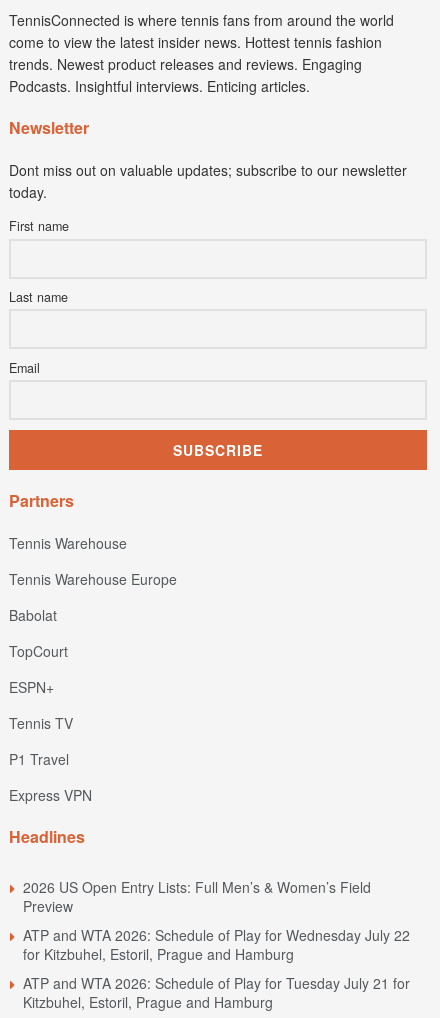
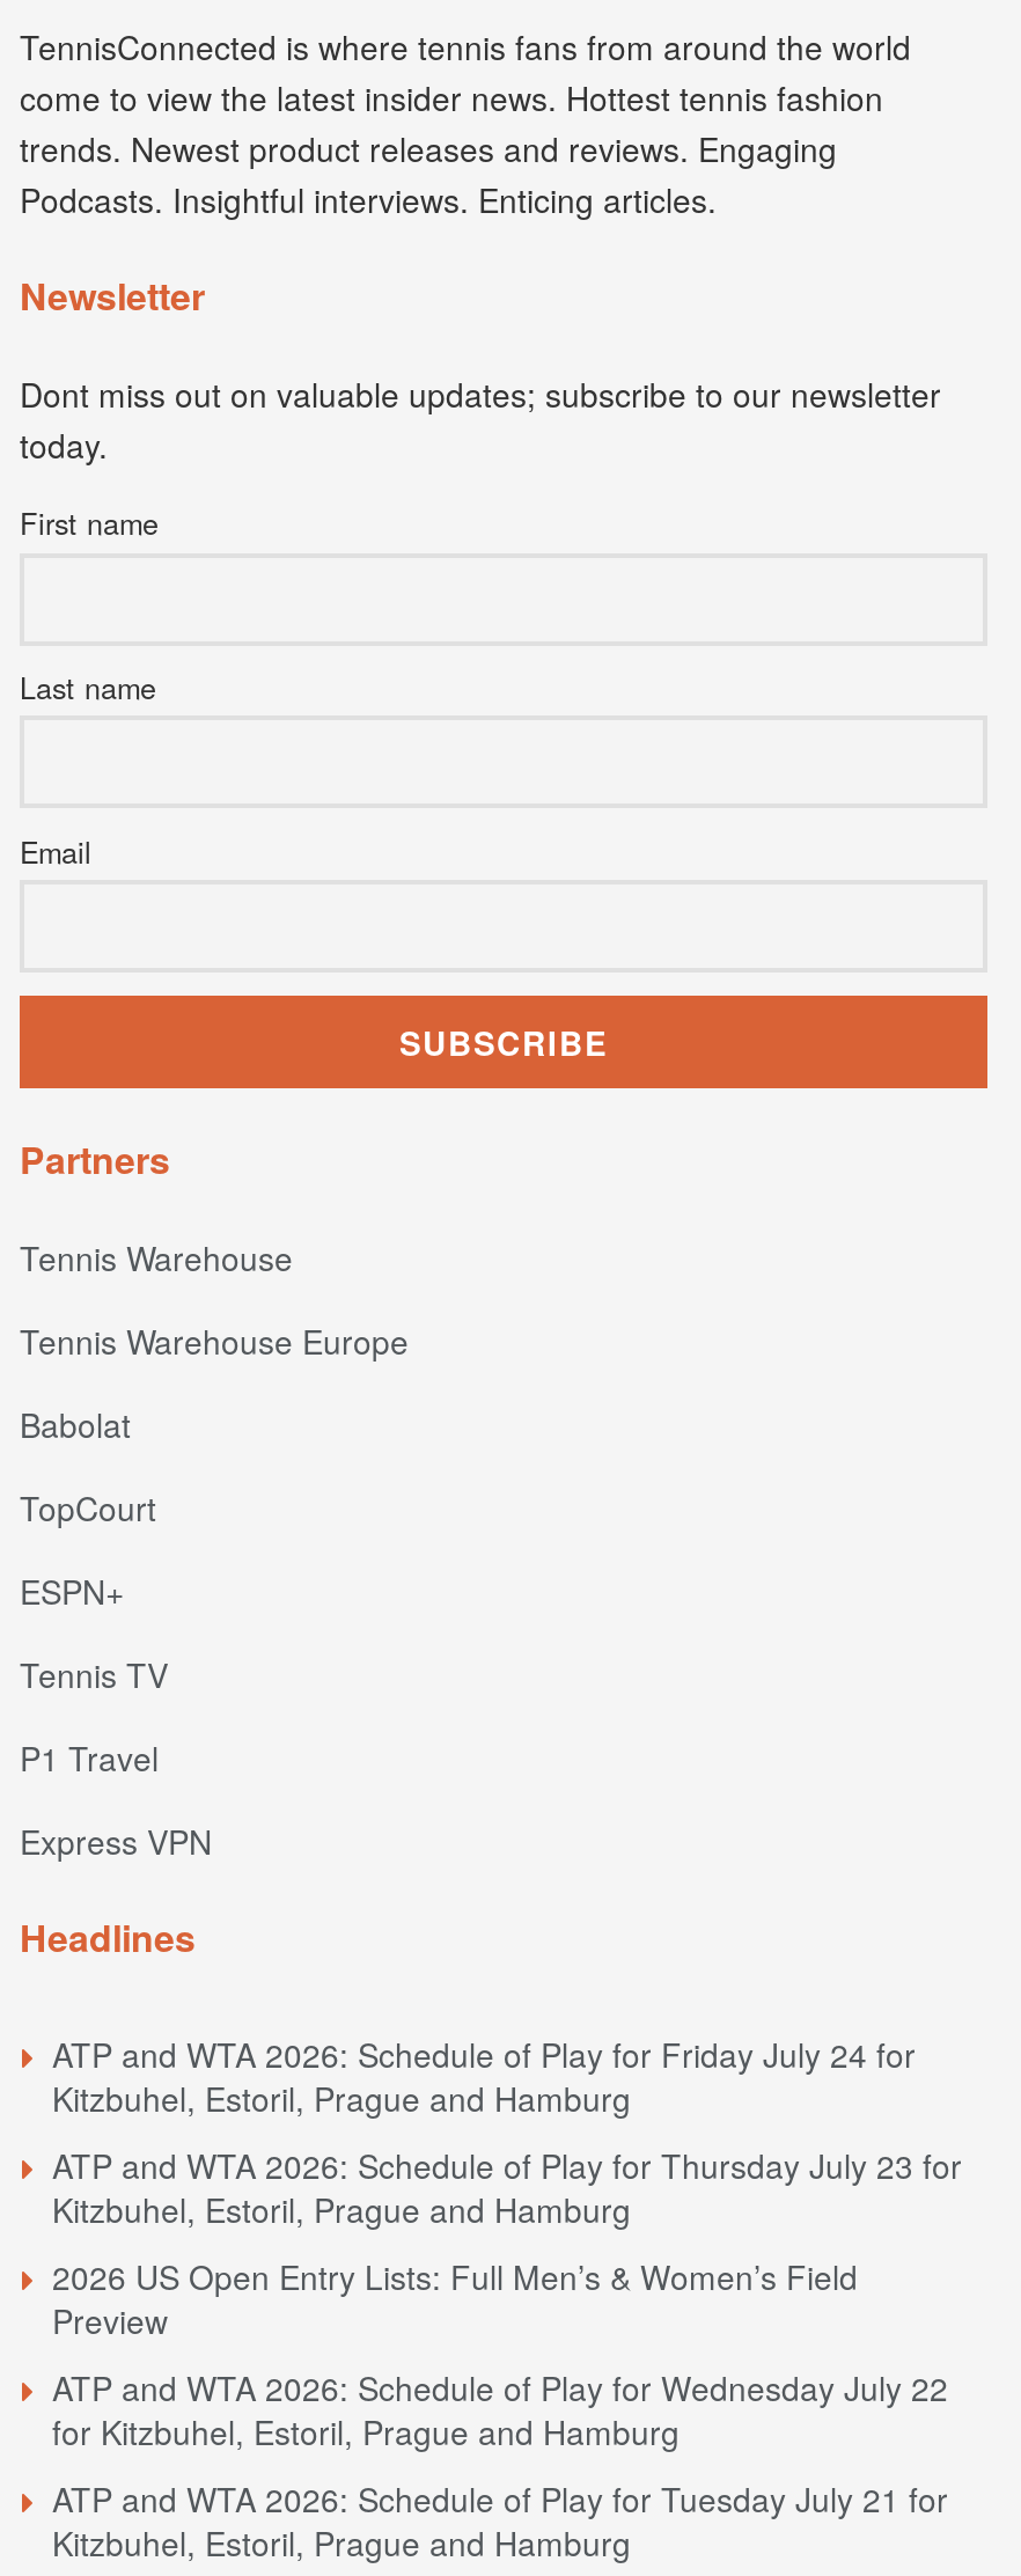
+ ATP and WTA 2026: Schedule of Play for Friday July 24 for
+ Kitzbuhel, Estoril, Prague and Hamburg
+ ATP and WTA 2026: Schedule of Play for Thursday July 23 for
+ Kitzbuhel, Estoril, Prague and Hamburg
